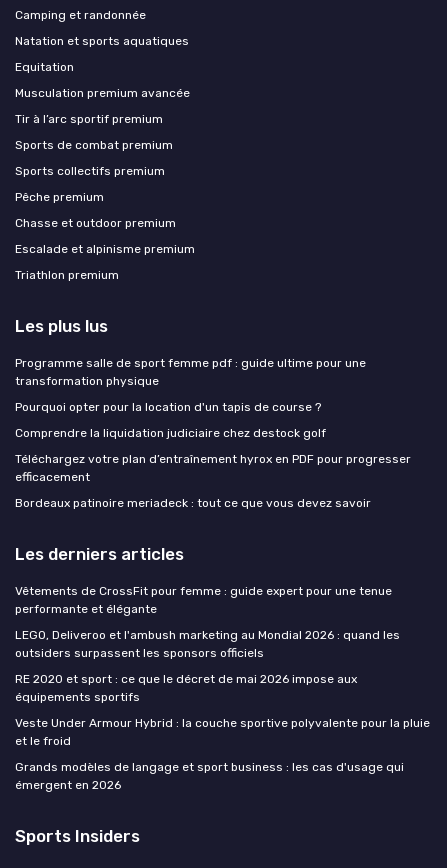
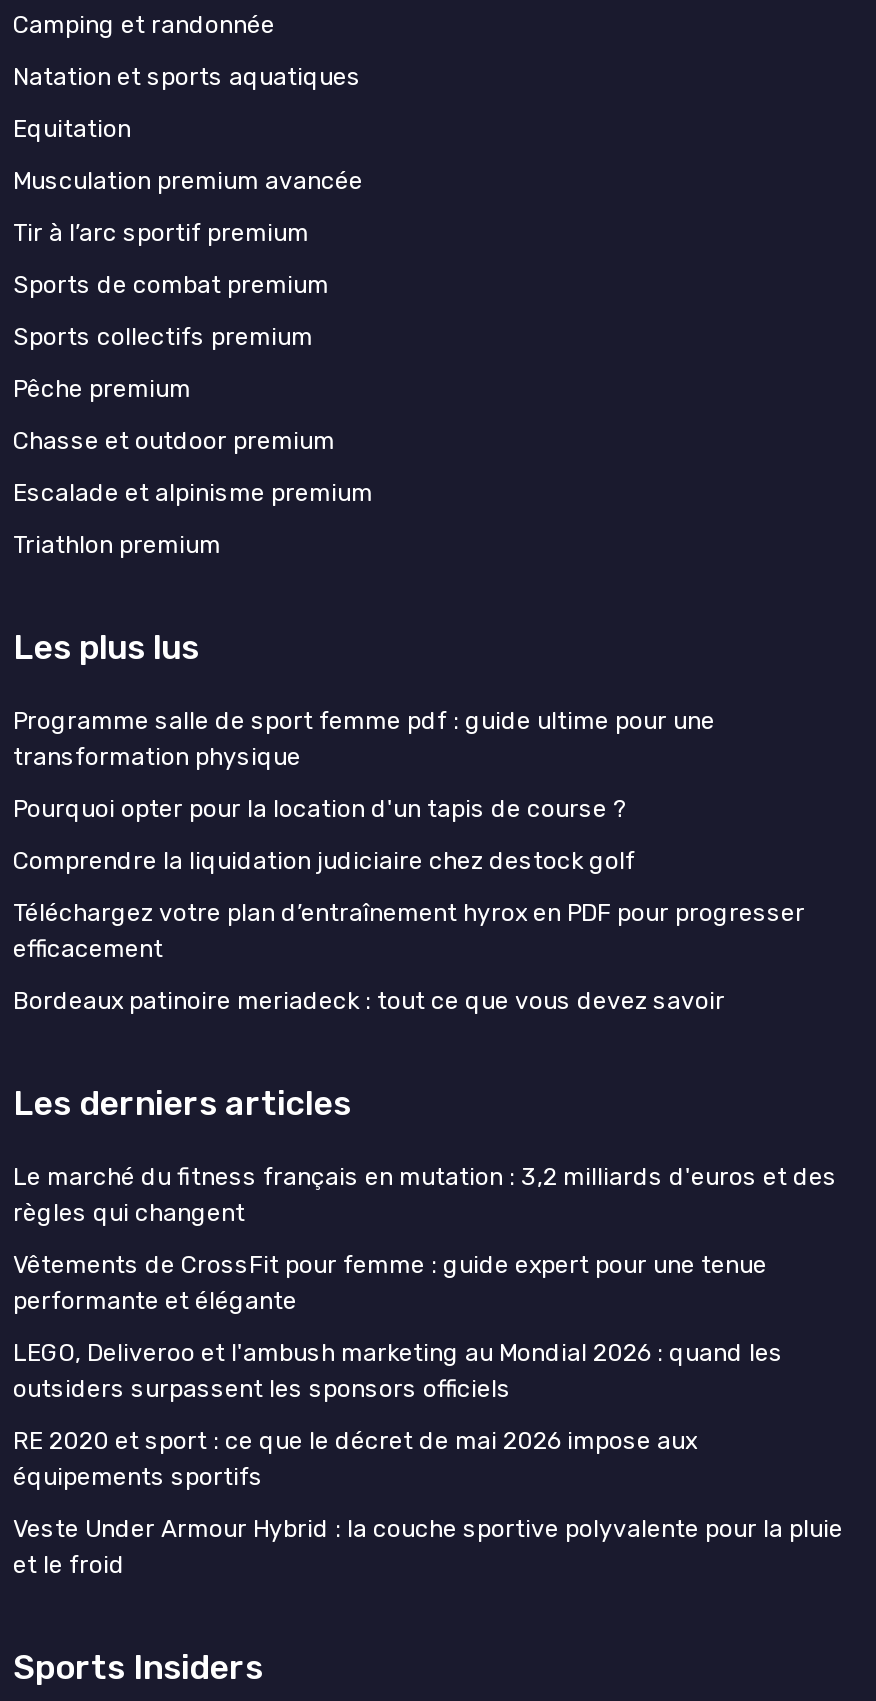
+ Le marché du fitness français en mutation : 3,2 milliards d'euros et des
+ règles qui changent

moved down: Vêtements de CrossFit pour femme : guide expert pour une tenue | performante et élégante | LEGO, Deliveroo et l'ambush marketing au Mondial 2026 : quand les | outsiders surpassent les sponsors officiels | RE 2020 et sport : ce que le décret de mai 2026 impose aux | équipements sportifs | Veste Under Armour Hybrid : la couche sportive polyvalente pour la pluie | et le froid

- Grands modèles de langage et sport business : les cas d'usage qui
- émergent en 2026
